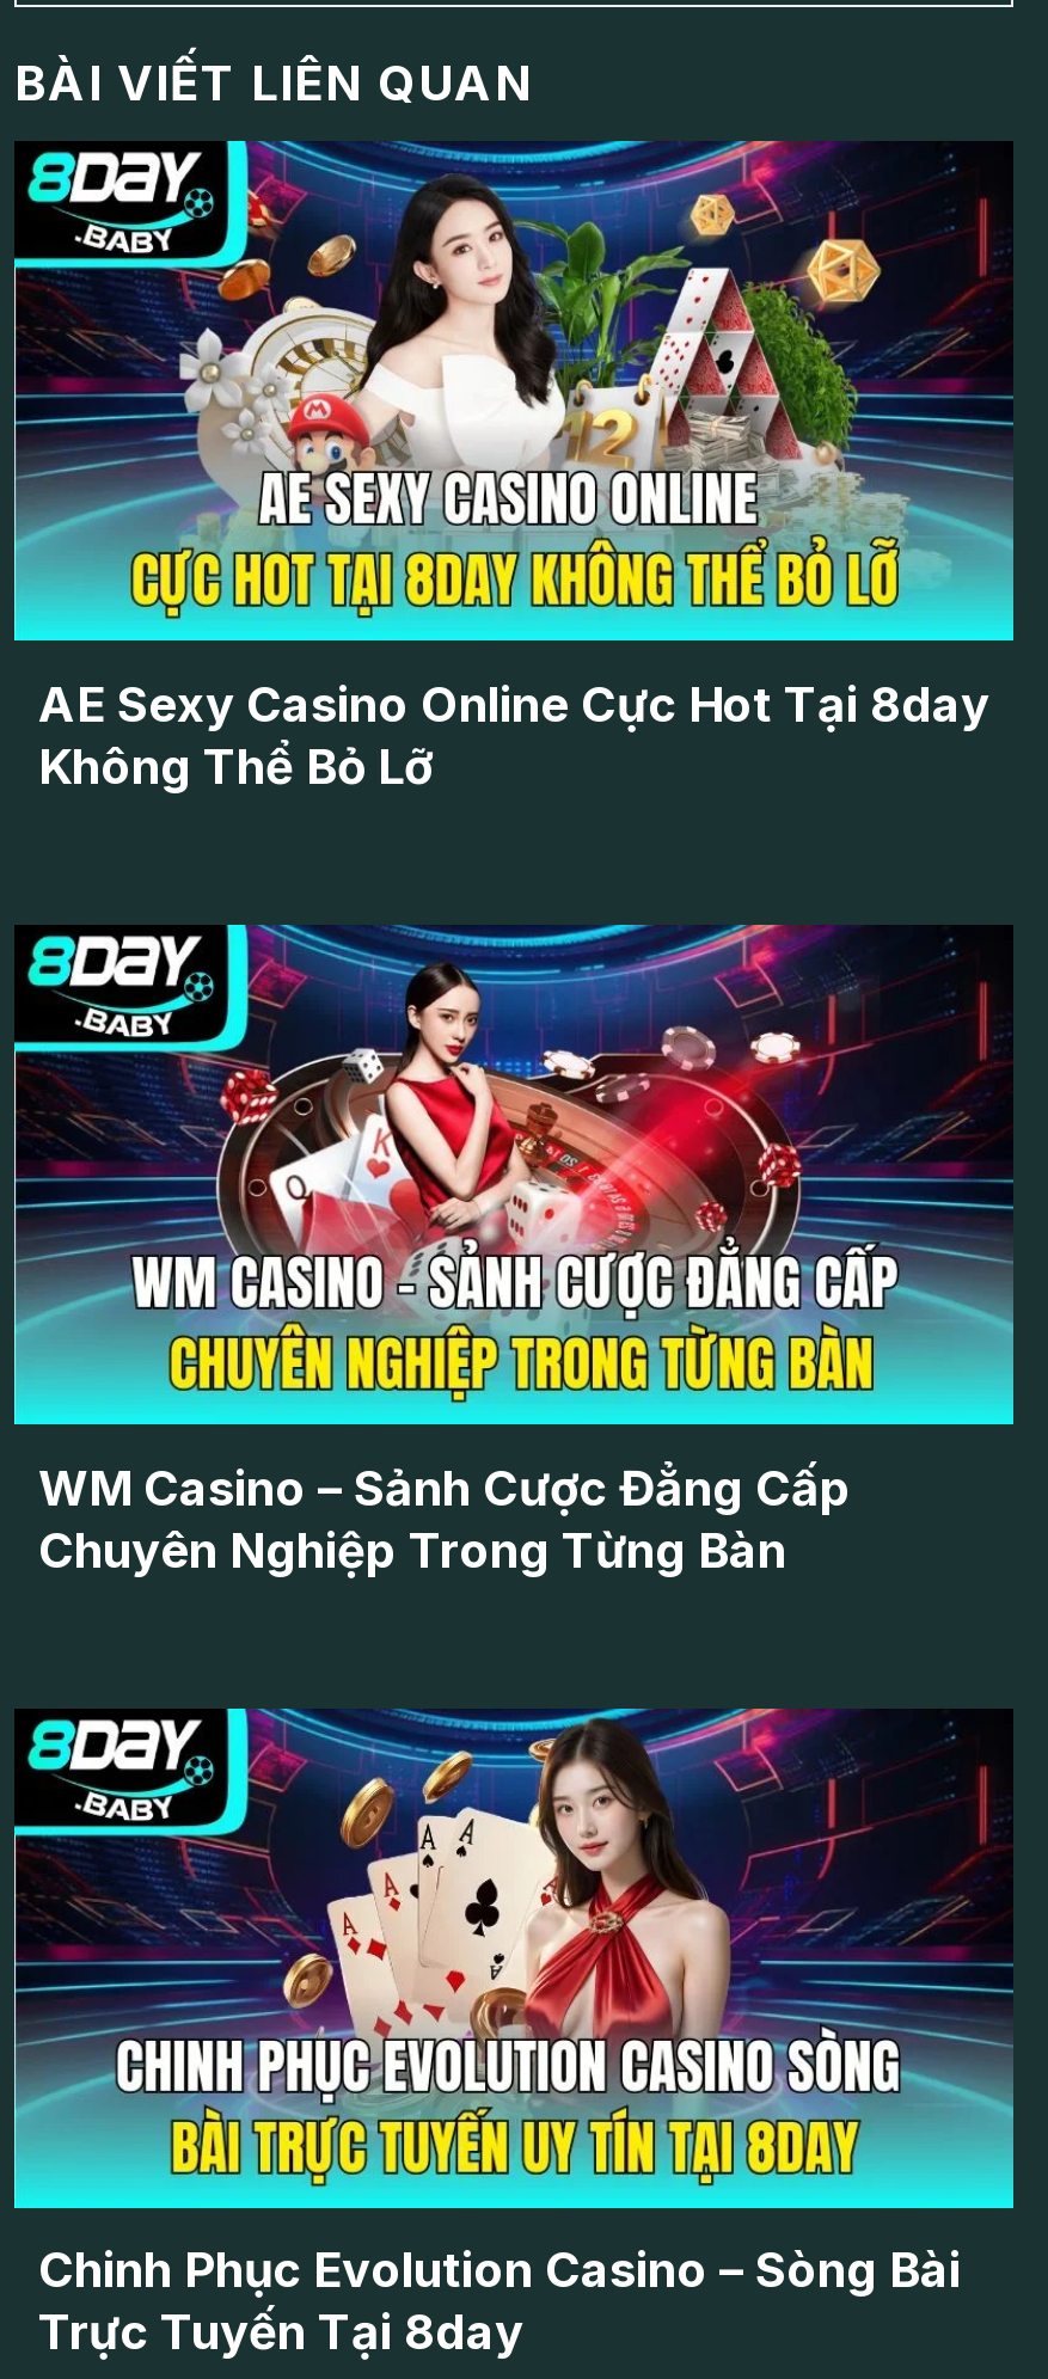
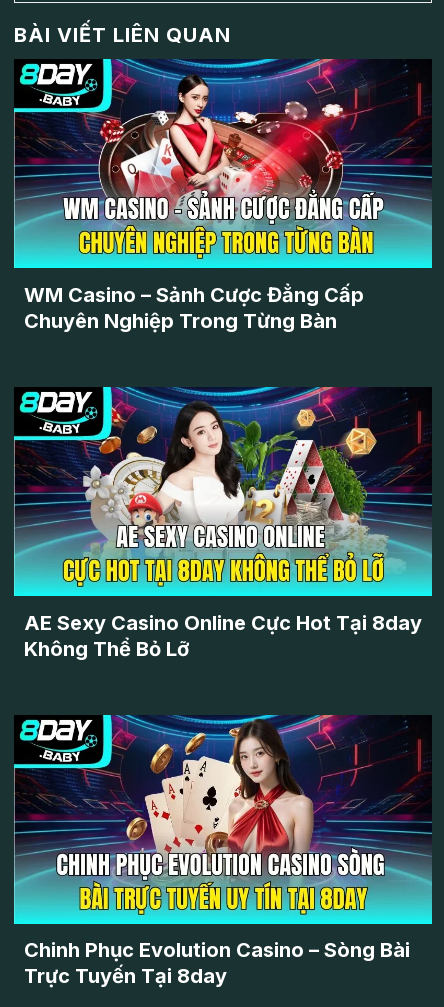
moved down: [image] | AE Sexy Casino Online Cực Hot Tại 8day | Không Thể Bỏ Lỡ

moved up: [image] | WM Casino – Sảnh Cược Đẳng Cấp | Chuyên Nghiệp Trong Từng Bàn
